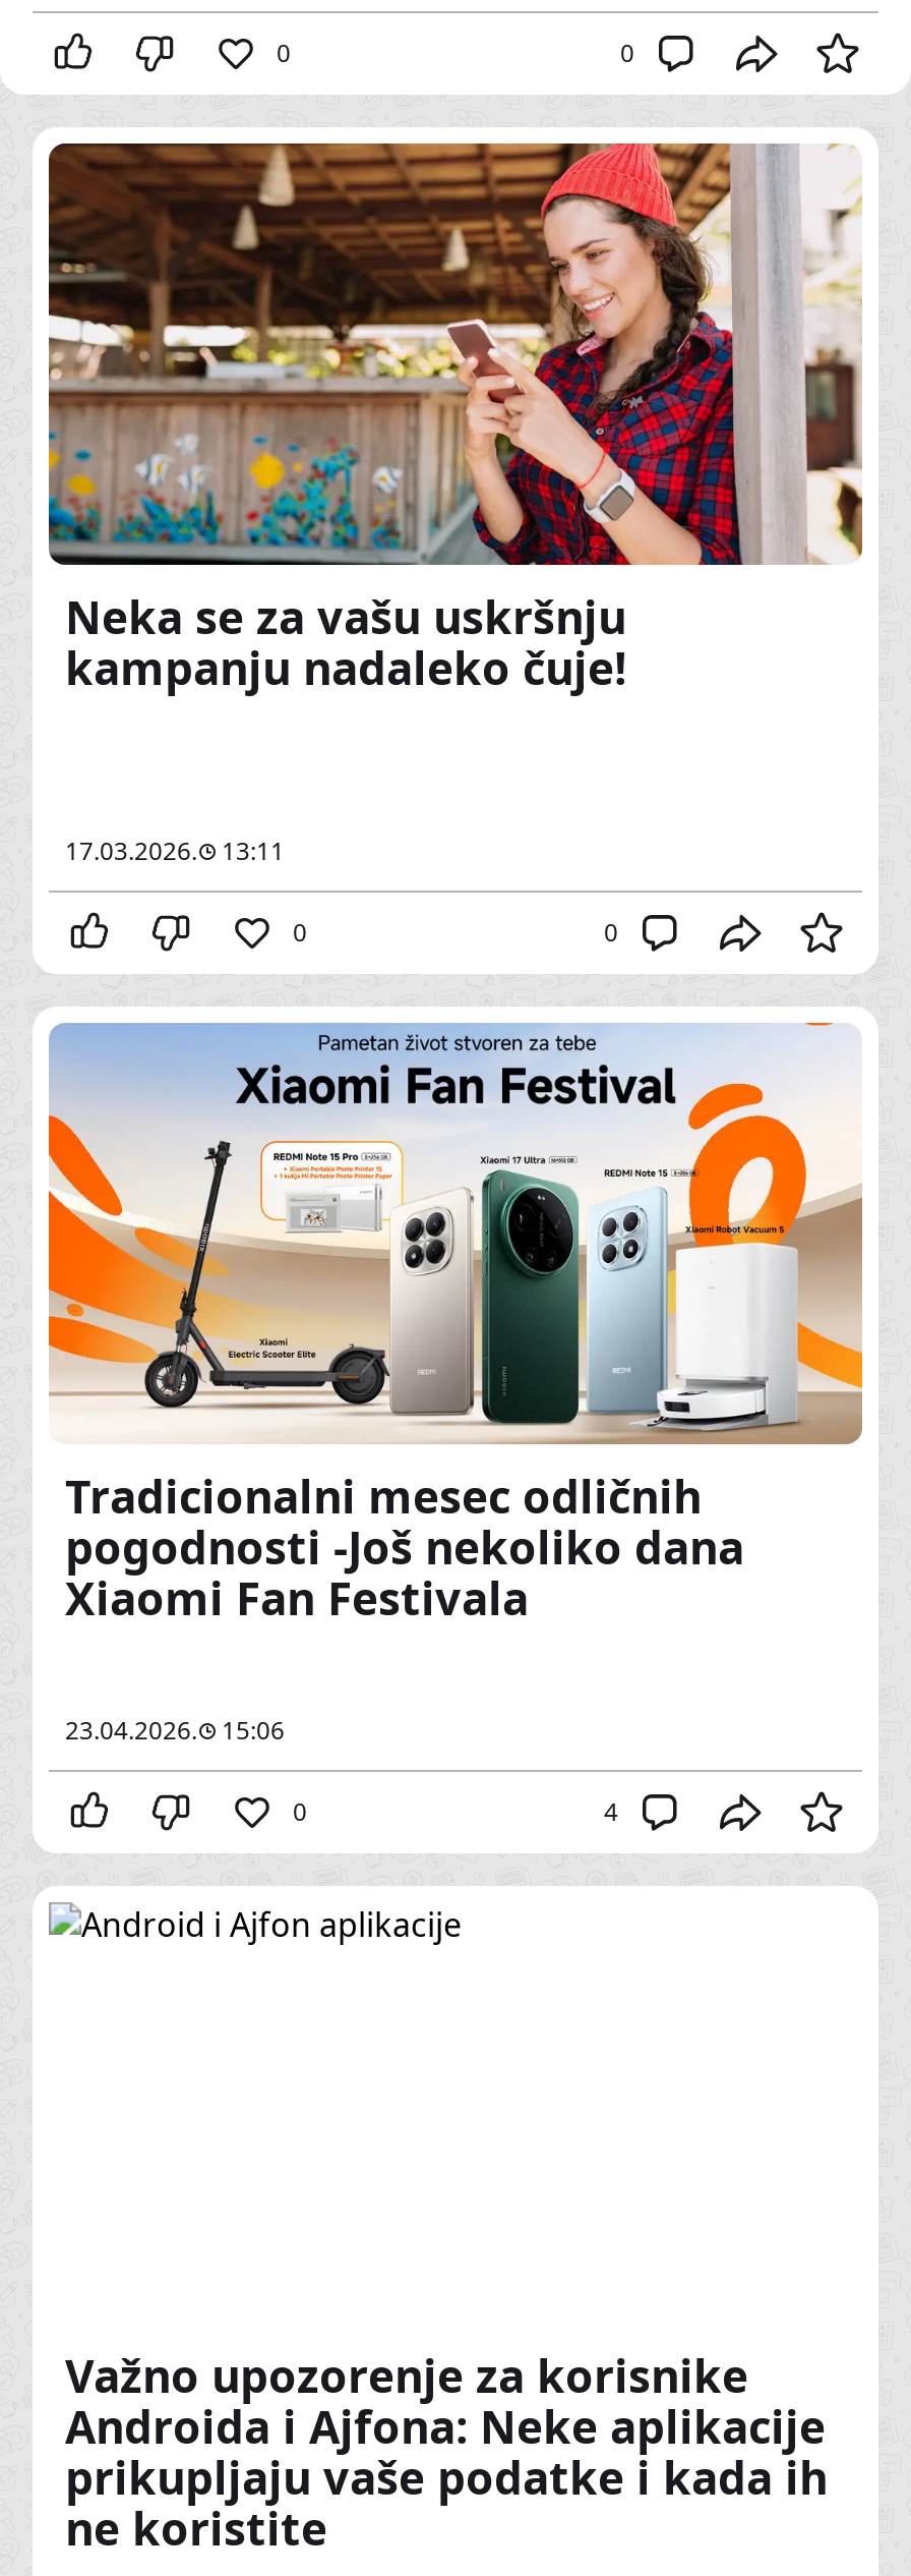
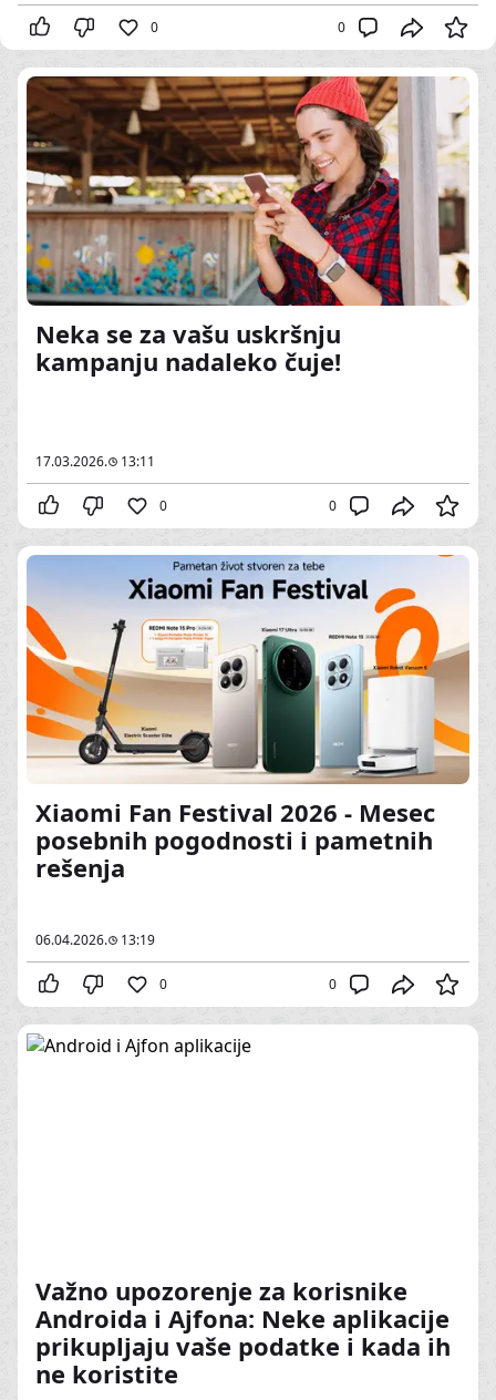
- Tradicionalni mesec odličnih
- pogodnosti -Još nekoliko dana
- Xiaomi Fan Festivala
+ Xiaomi Fan Festival 2026 - Mesec
+ posebnih pogodnosti i pametnih
+ rešenja

- 23.04.2026.
- 15:06
+ 06.04.2026.
+ 13:19

- 4
+ 0
